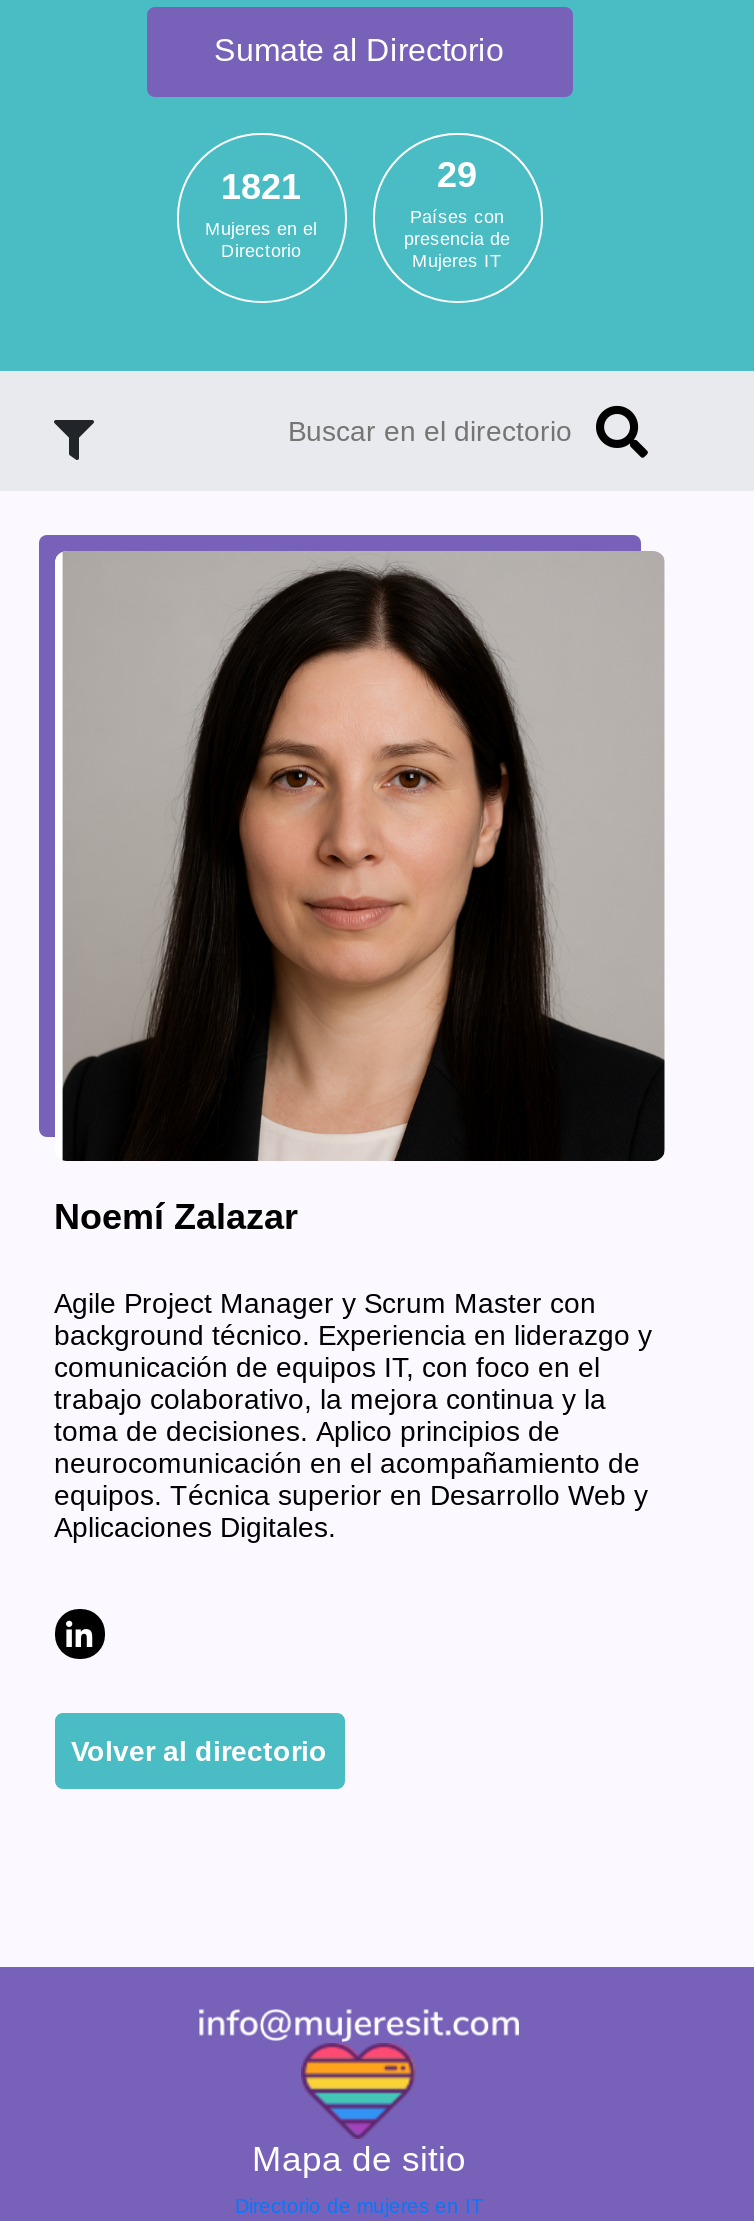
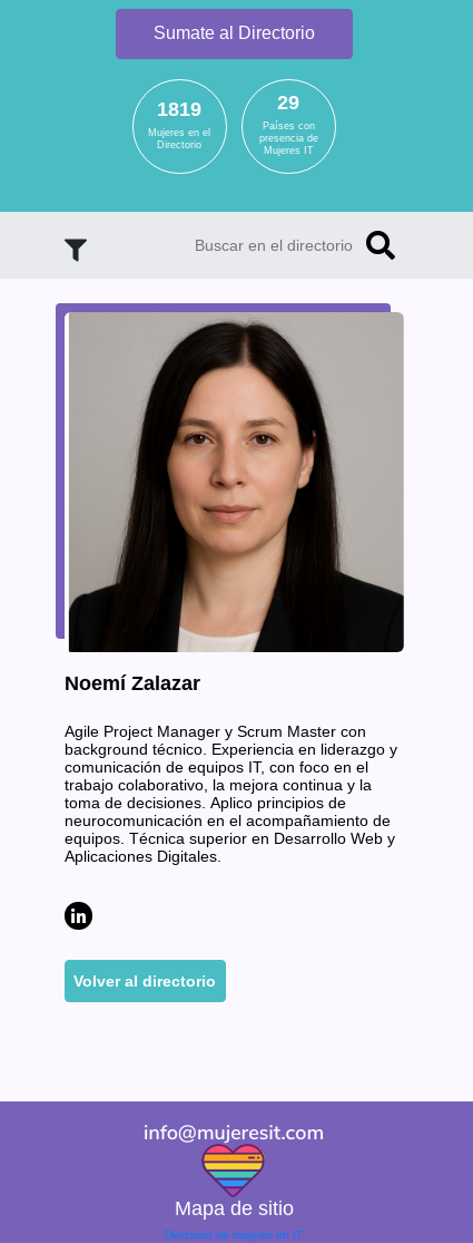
- 1821
+ 1819
